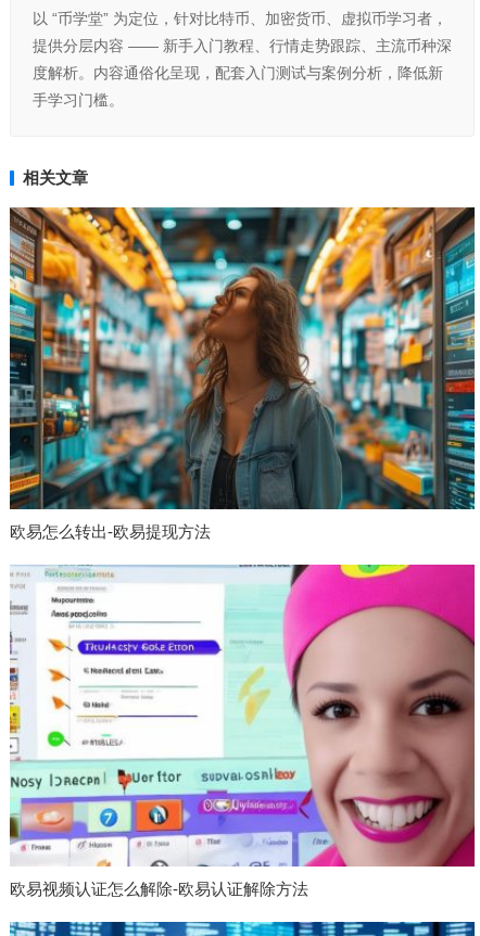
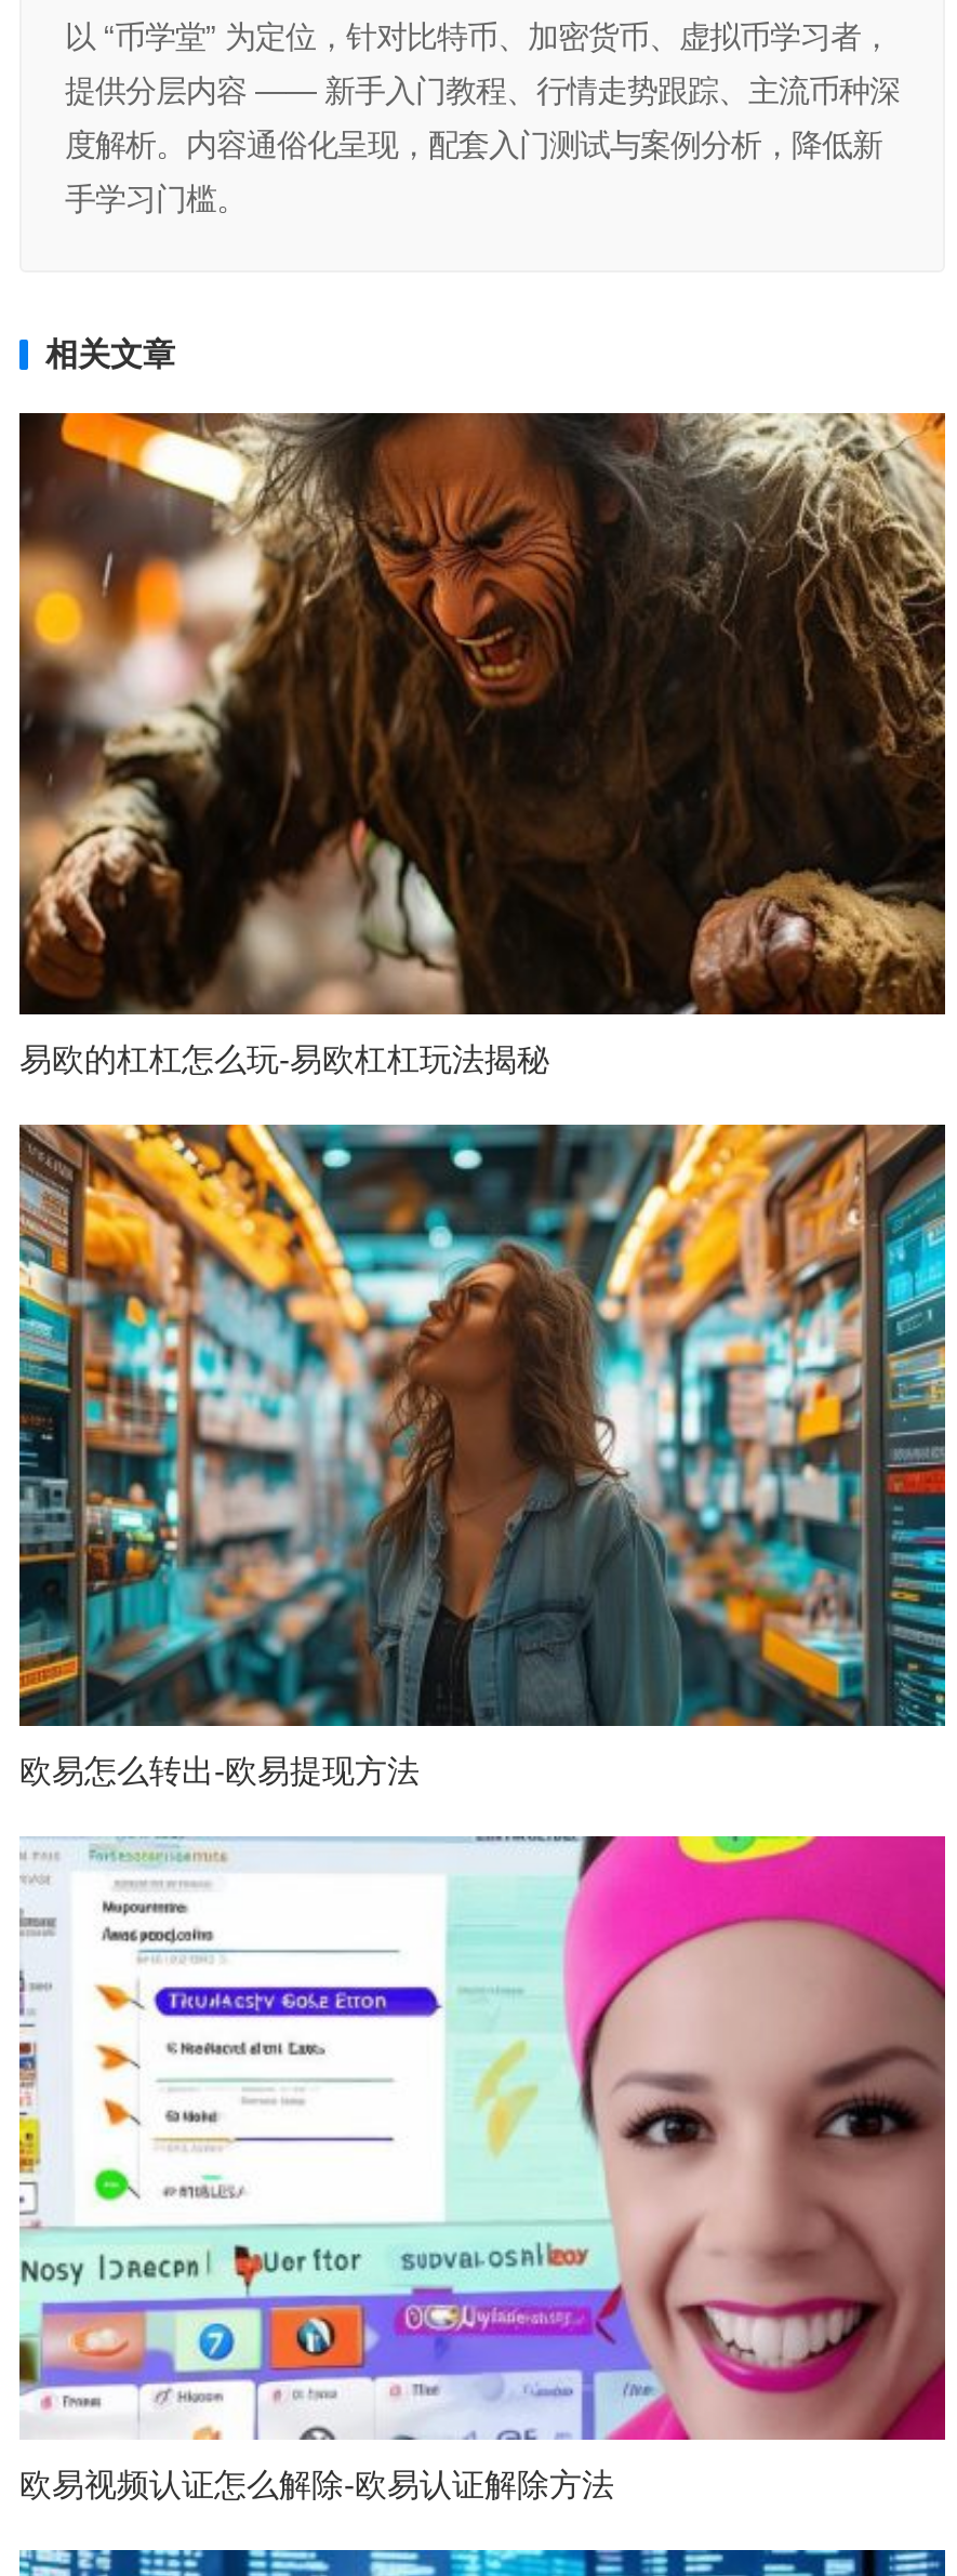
+ [image]
+ 易欧的杠杠怎么玩-易欧杠杠玩法揭秘
